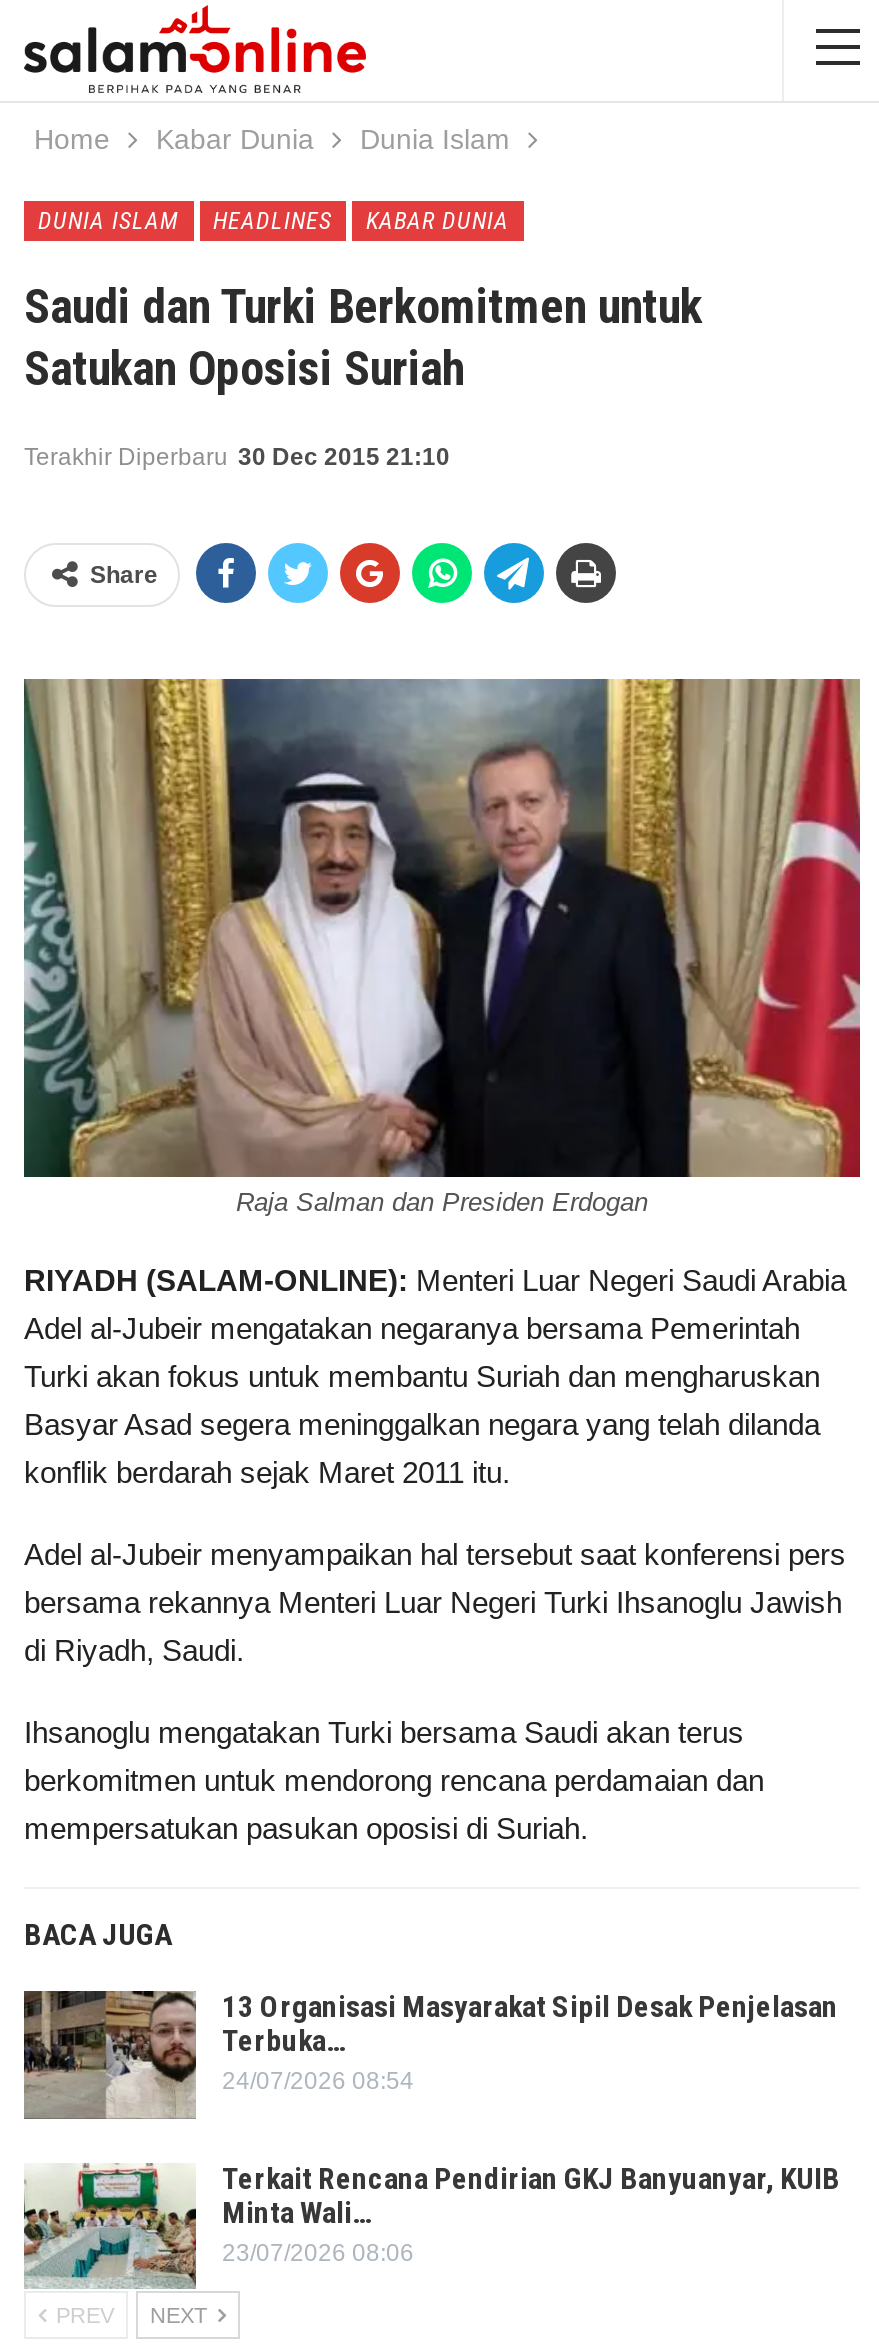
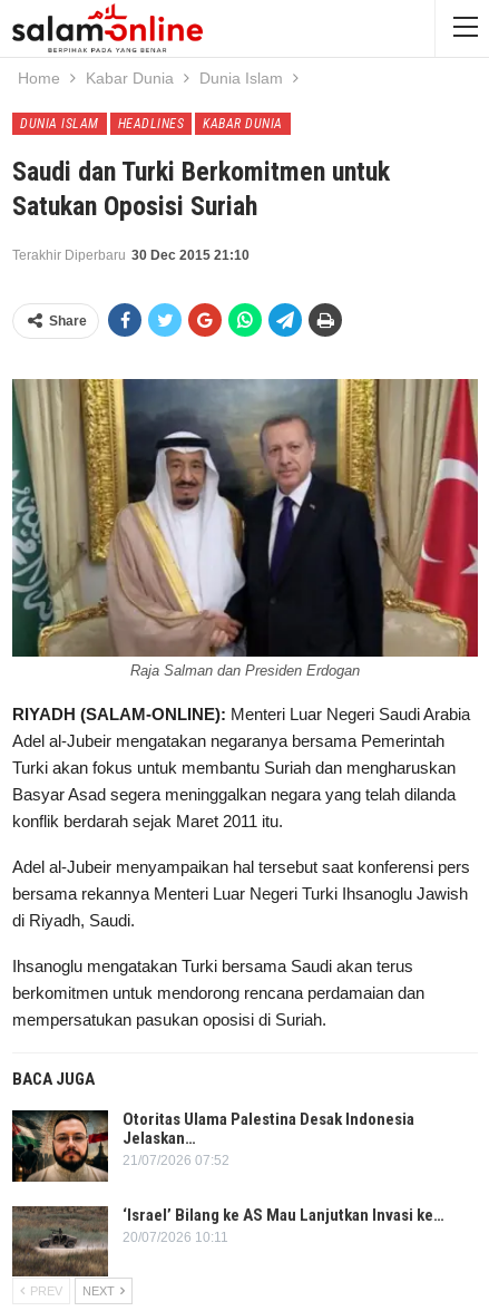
- [image]
- 13 Organisasi Masyarakat Sipil Desak Penjelasan
- Terbuka…
- 24/07/2026 08:54
+ [image]
+ Otoritas Ulama Palestina Desak Indonesia
+ Jelaskan…
+ 21/07/2026 07:52

- [image]
- Terkait Rencana Pendirian GKJ Banyuanyar, KUIB
- Minta Wali…
- 23/07/2026 08:06
+ [image]
+ ‘Israel’ Bilang ke AS Mau Lanjutkan Invasi ke…
+ 20/07/2026 10:11
